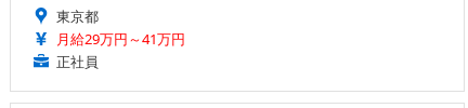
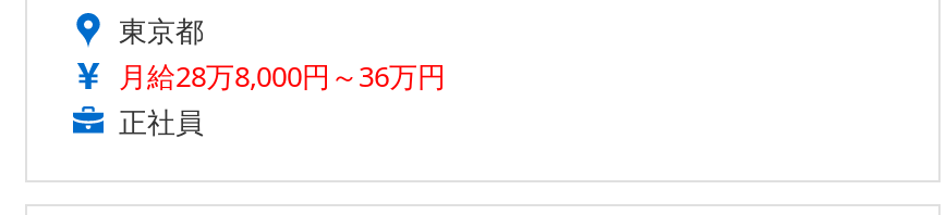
- 月給29万円～41万円
+ 月給28万8,000円～36万円
